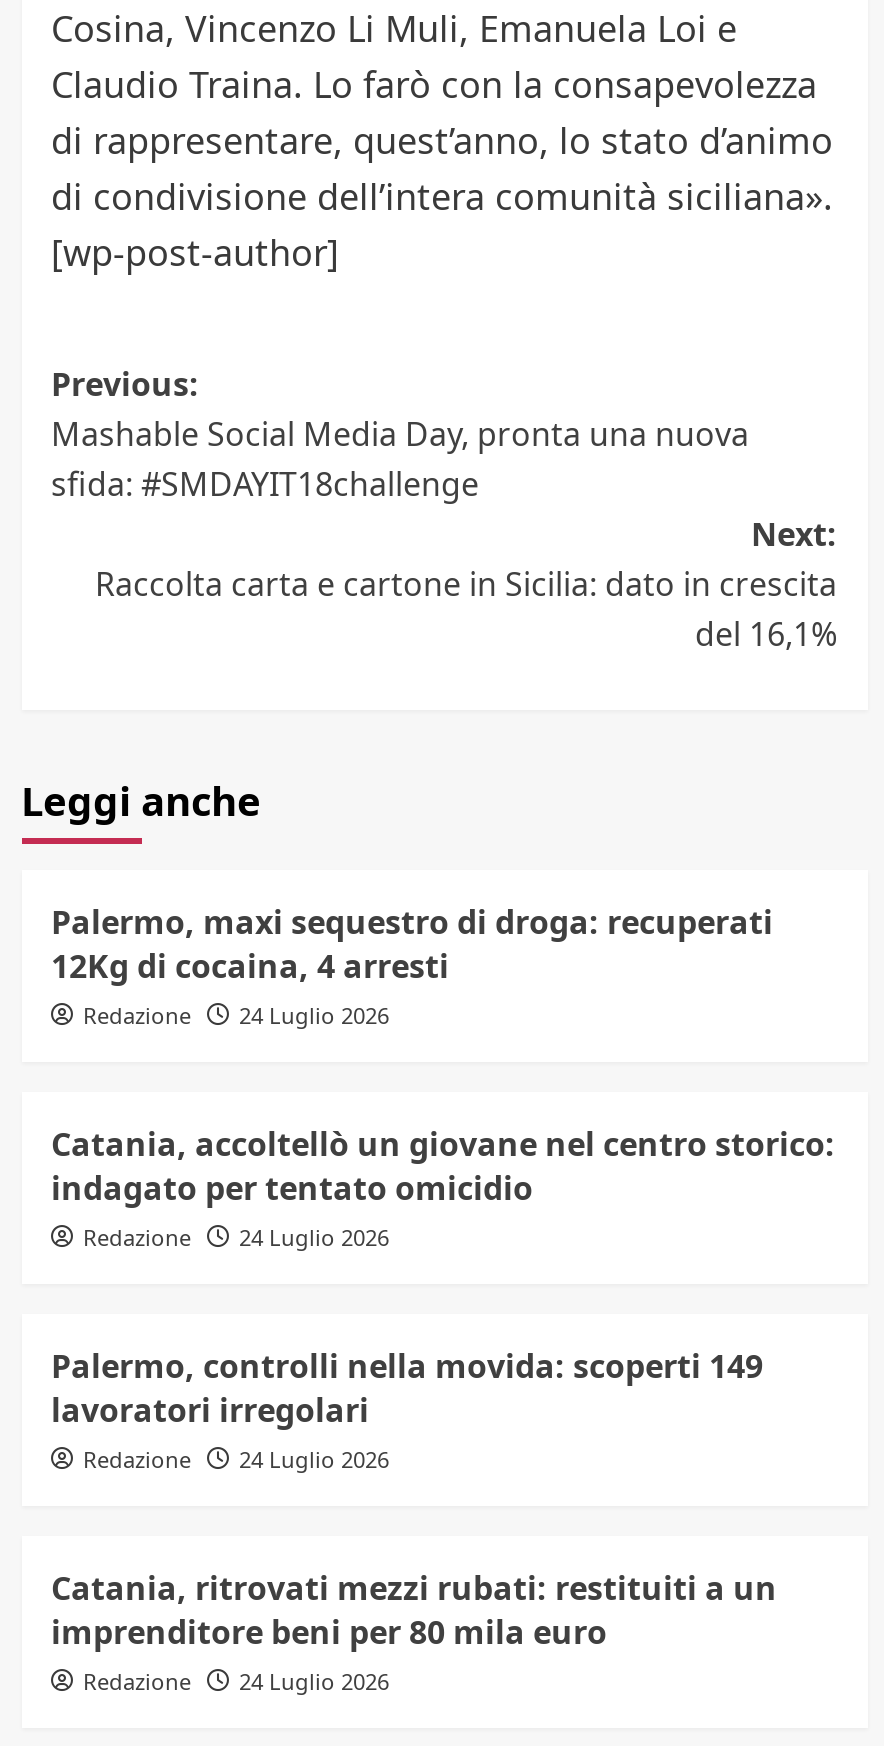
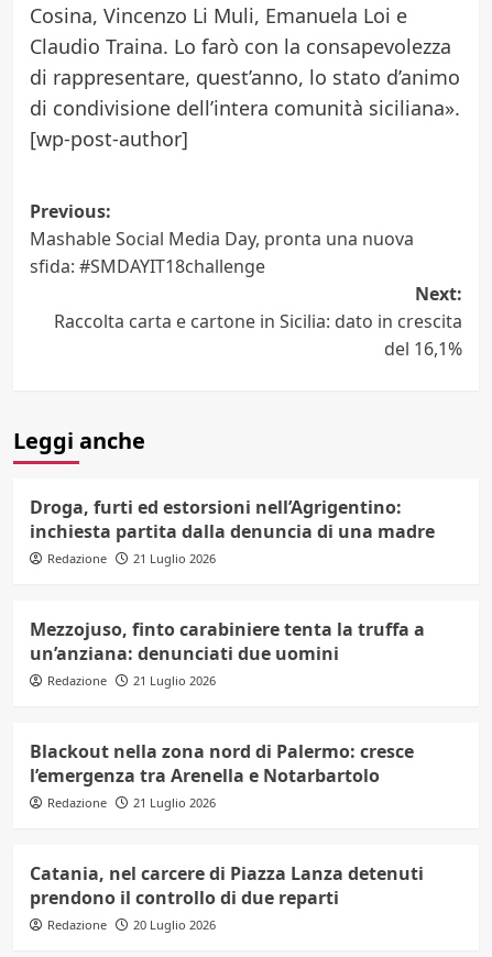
- Palermo, maxi sequestro di droga: recuperati
- 12Kg di cocaina, 4 arresti
+ Droga, furti ed estorsioni nell’Agrigentino:
+ inchiesta partita dalla denuncia di una madre

- Redazione 24 Luglio 2026
+ Redazione 21 Luglio 2026

- Catania, accoltellò un giovane nel centro storico:
- indagato per tentato omicidio
+ Mezzojuso, finto carabiniere tenta la truffa a
+ un’anziana: denunciati due uomini

- Redazione 24 Luglio 2026
+ Redazione 21 Luglio 2026

- Palermo, controlli nella movida: scoperti 149
- lavoratori irregolari
+ Blackout nella zona nord di Palermo: cresce
+ l’emergenza tra Arenella e Notarbartolo

- Redazione 24 Luglio 2026
+ Redazione 21 Luglio 2026

- Catania, ritrovati mezzi rubati: restituiti a un
- imprenditore beni per 80 mila euro
+ Catania, nel carcere di Piazza Lanza detenuti
+ prendono il controllo di due reparti

- Redazione 24 Luglio 2026
+ Redazione 20 Luglio 2026
